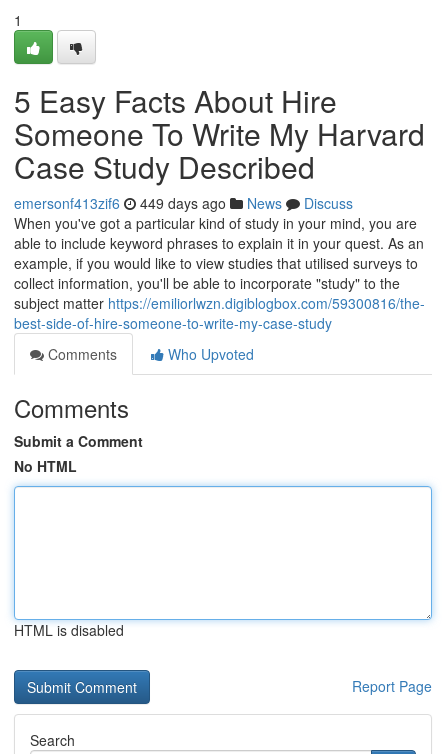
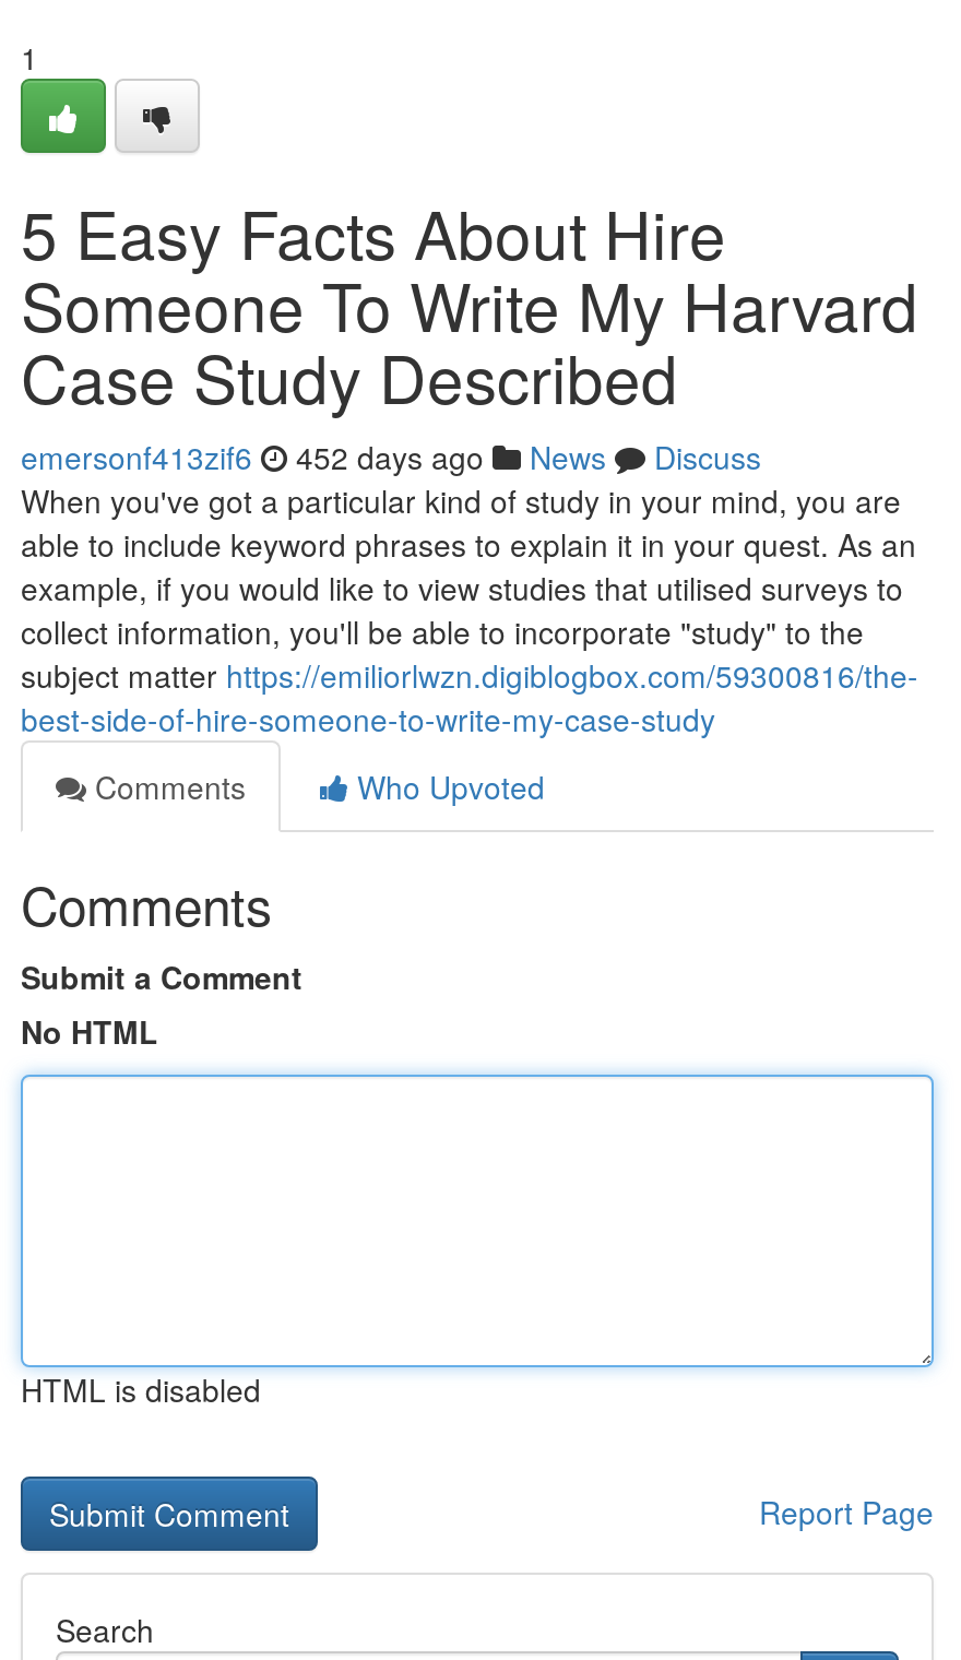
- emersonf413zif6 449 days ago News Discuss
+ emersonf413zif6 452 days ago News Discuss
